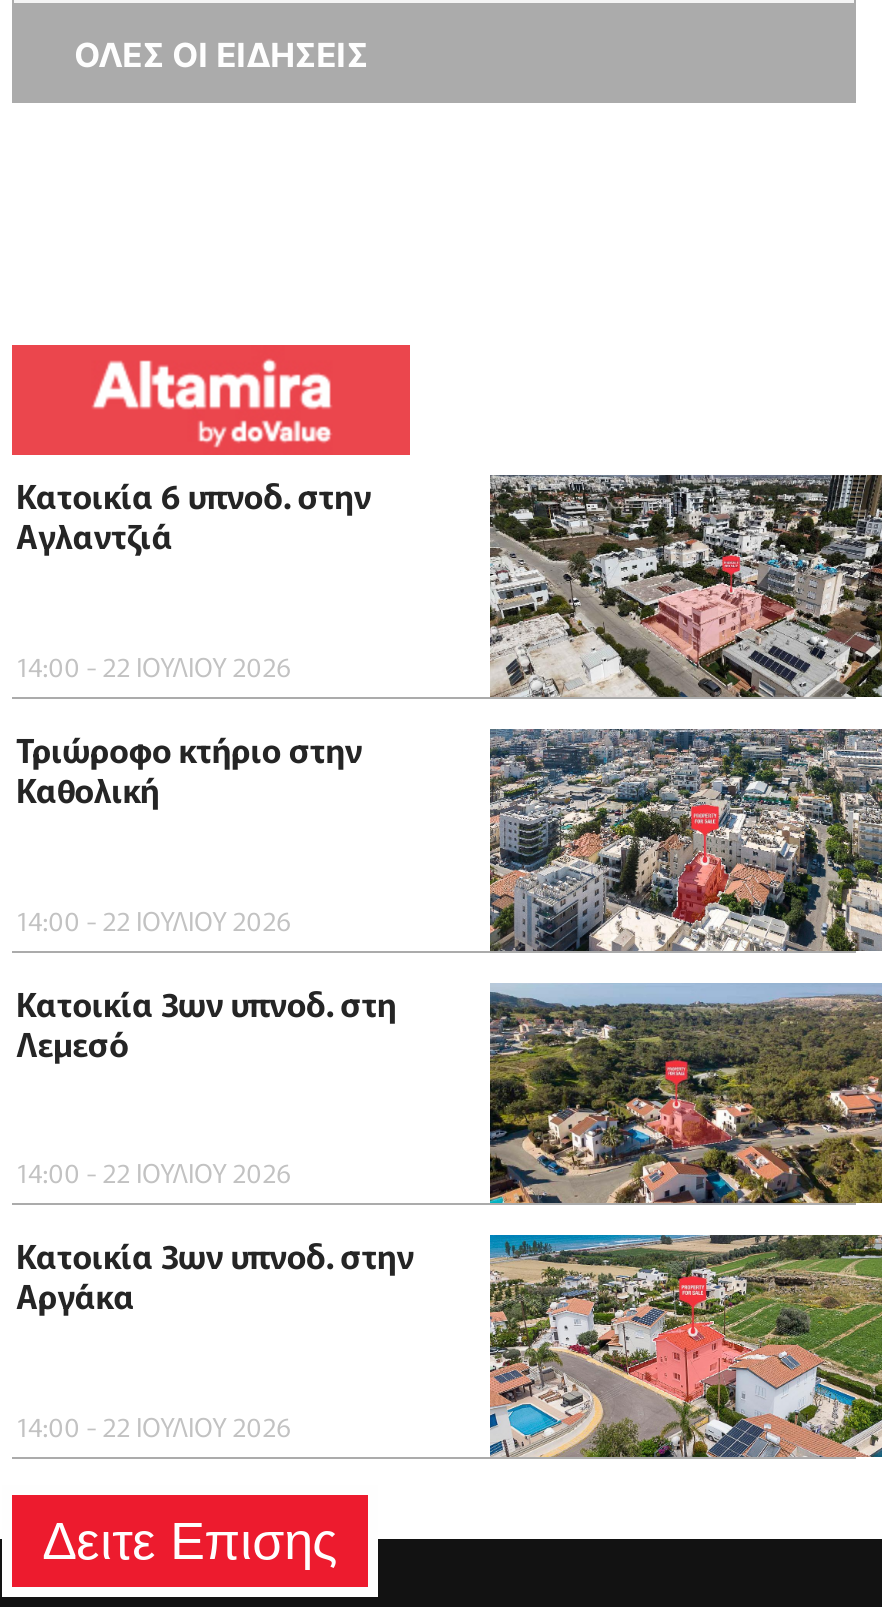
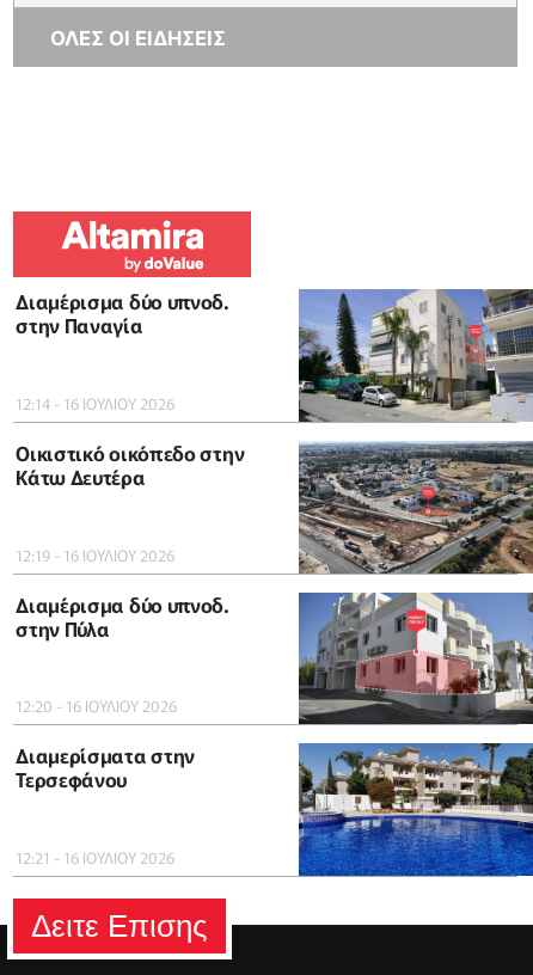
- Κατοικία 6 υπνοδ. στην
- Αγλαντζιά
+ Διαμέρισμα δύο υπνοδ.
+ στην Παναγία

- [image]
+ [image]

- 14:00 - 22 ΙΟΥΛΙΟΥ 2026
+ 12:14 - 16 ΙΟΥΛΙΟΥ 2026

- Τριώροφο κτήριο στην
- Καθολική
+ Οικιστικό οικόπεδο στην
+ Κάτω Δευτέρα

- [image]
+ [image]

- 14:00 - 22 ΙΟΥΛΙΟΥ 2026
+ 12:19 - 16 ΙΟΥΛΙΟΥ 2026

- Κατοικία 3ων υπνοδ. στη
- Λεμεσό
+ Διαμέρισμα δύο υπνοδ.
+ στην Πύλα

- [image]
+ [image]

- 14:00 - 22 ΙΟΥΛΙΟΥ 2026
+ 12:20 - 16 ΙΟΥΛΙΟΥ 2026

- Κατοικία 3ων υπνοδ. στην
- Αργάκα
+ Διαμερίσματα στην
+ Τερσεφάνου

- [image]
+ [image]

- 14:00 - 22 ΙΟΥΛΙΟΥ 2026
+ 12:21 - 16 ΙΟΥΛΙΟΥ 2026
